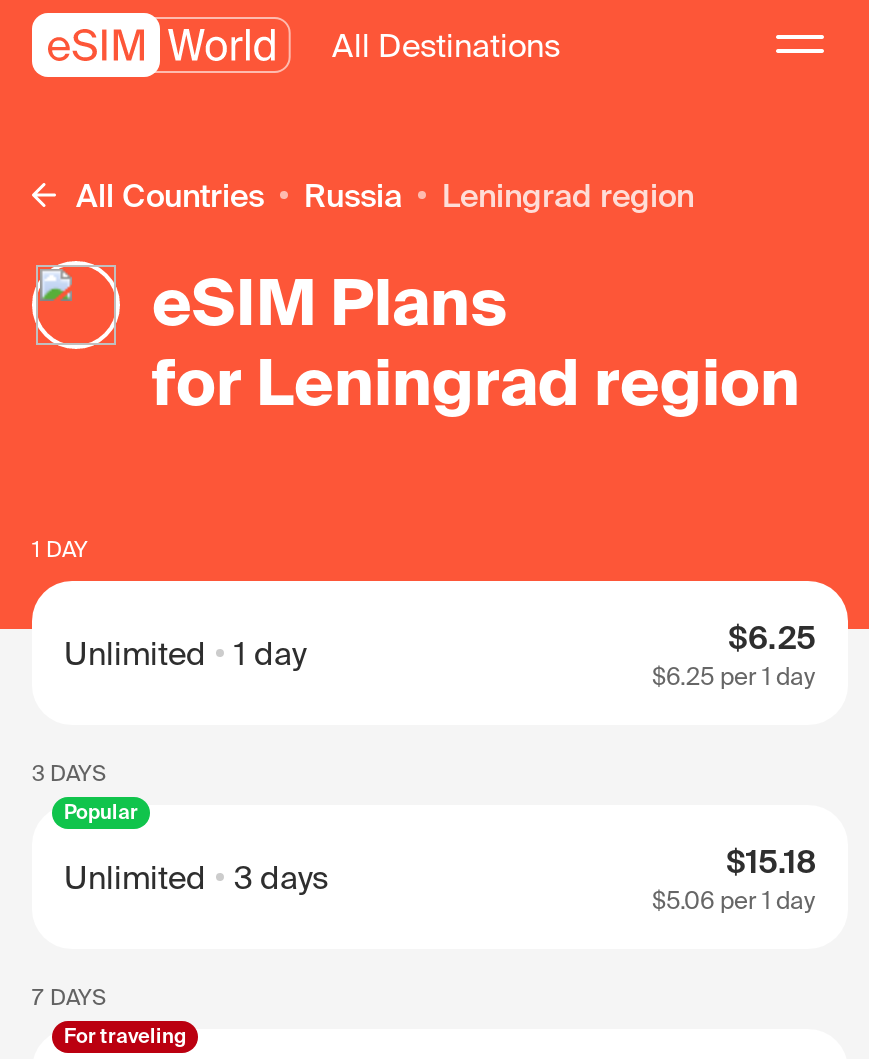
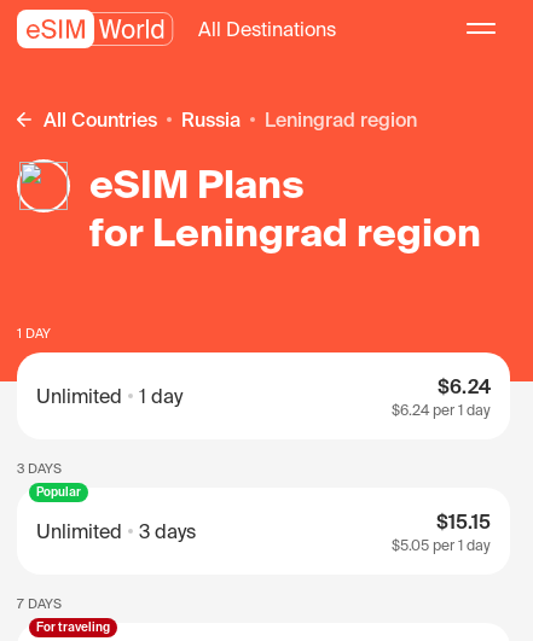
- $6.25
+ $6.24

- $6.25 per 1 day
+ $6.24 per 1 day

- $15.18
+ $15.15

- $5.06 per 1 day
+ $5.05 per 1 day
